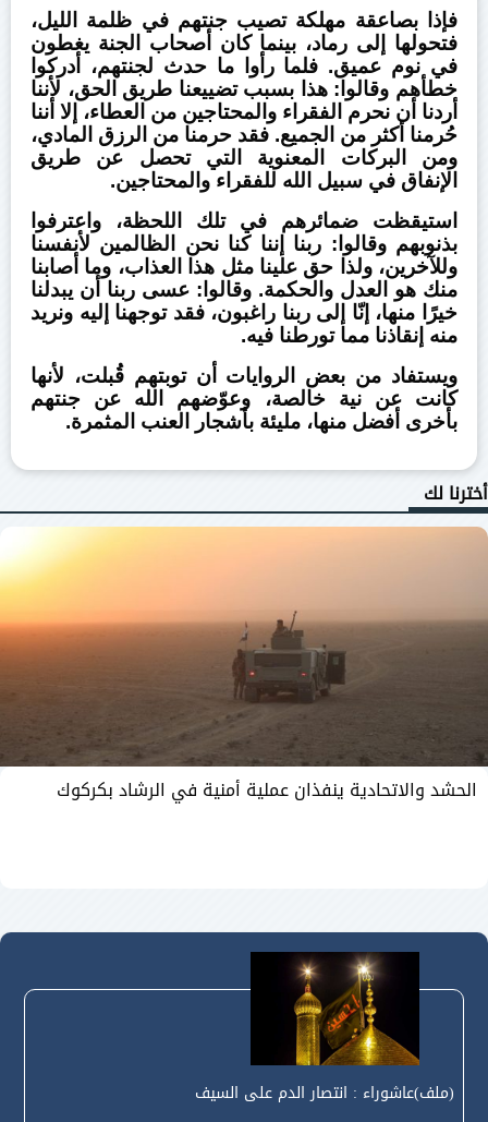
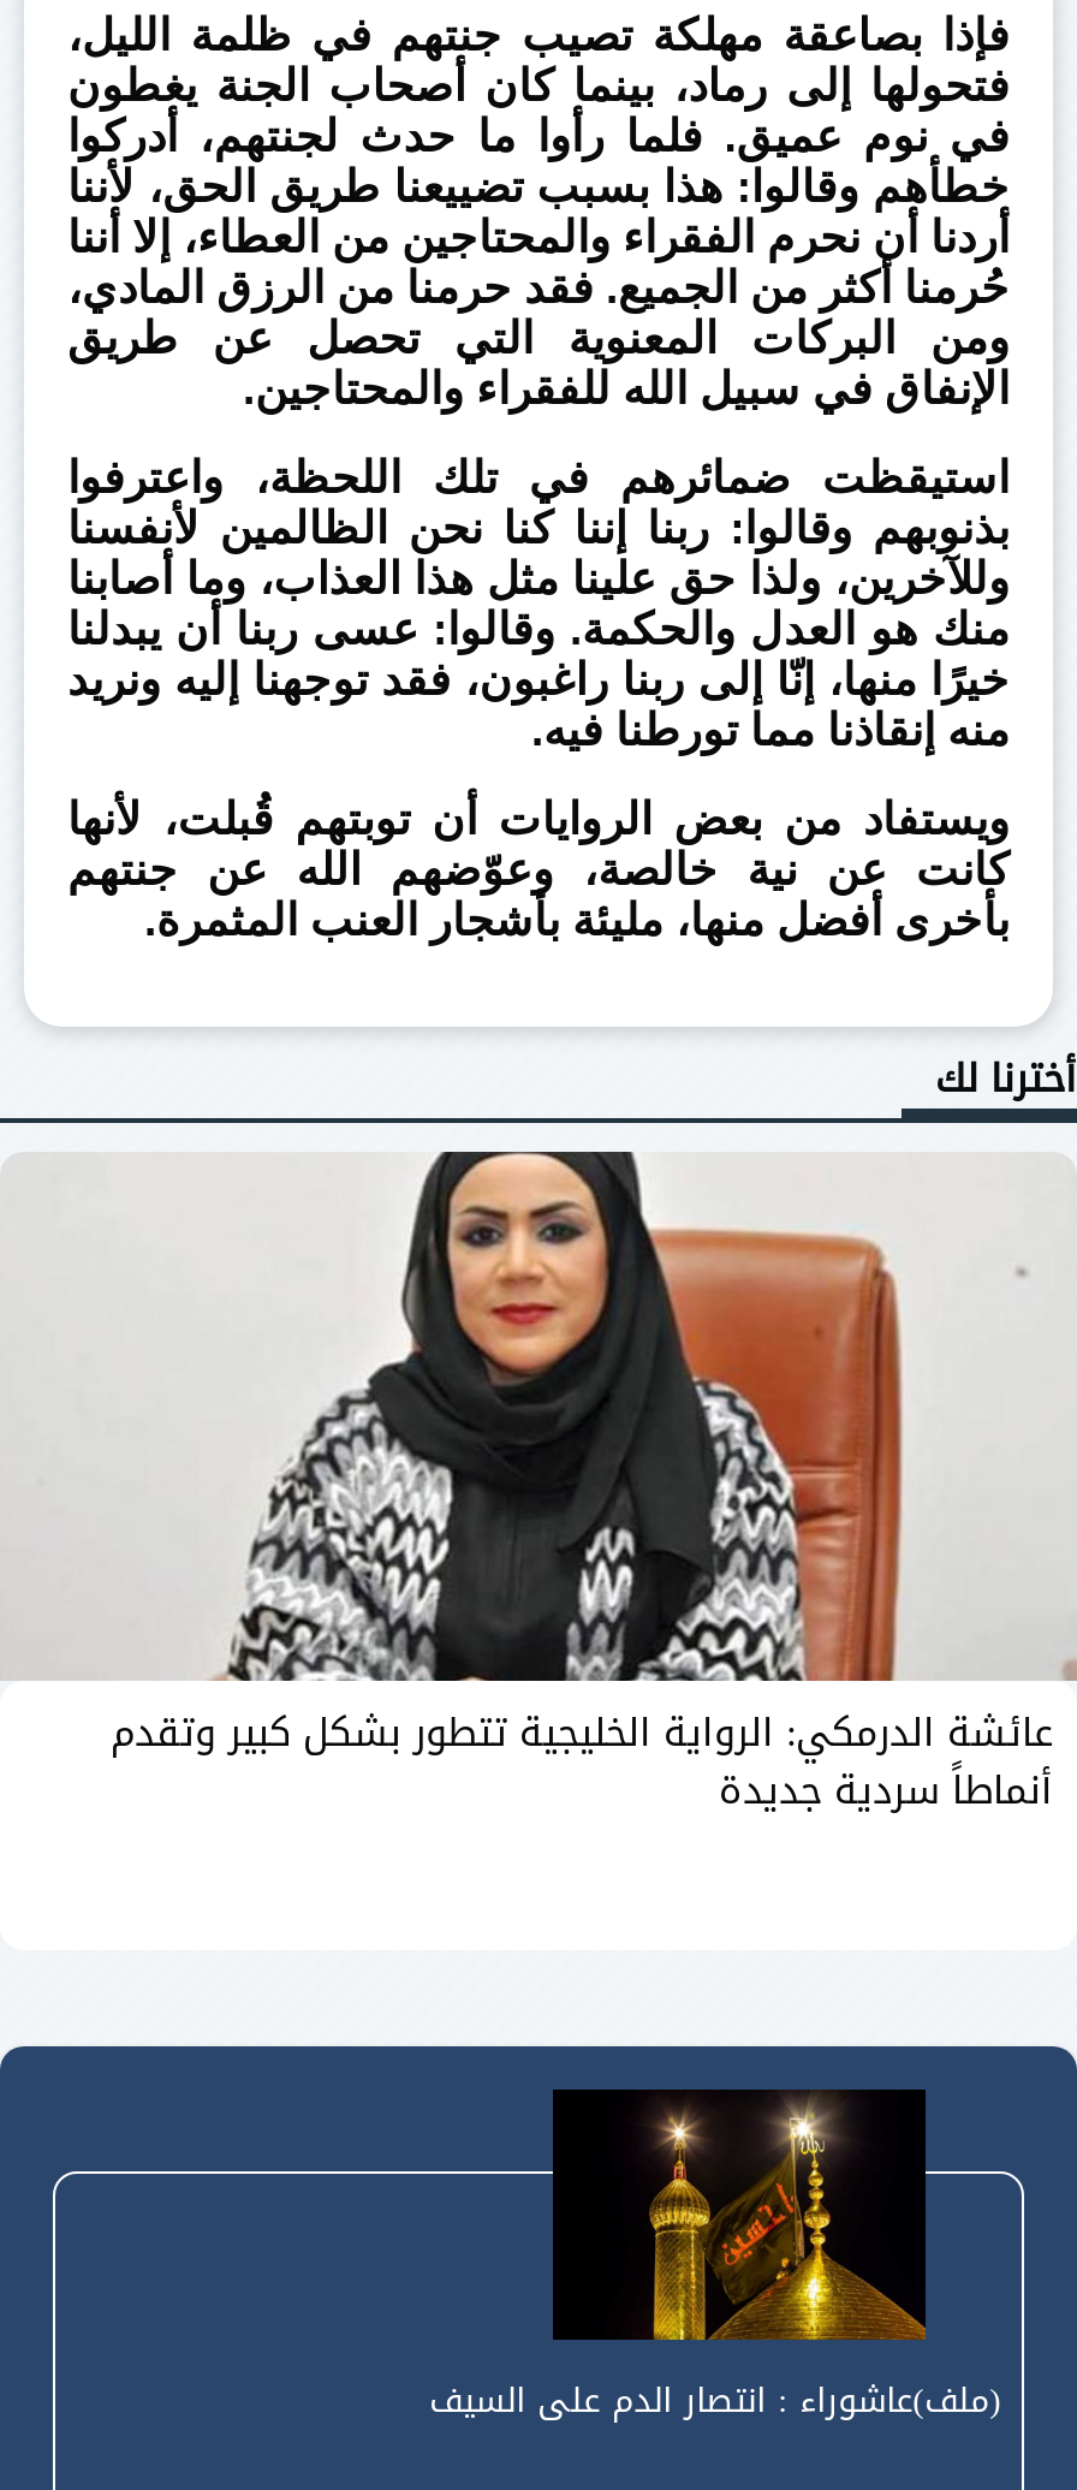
- [image]
- الحشد والاتحادية ينفذان عملية أمنية في الرشاد بكركوك
+ [image]
+ عائشة الدرمكي: الرواية الخليجية تتطور بشكل كبير وتقدم
+ أنماطاً سردية جديدة
